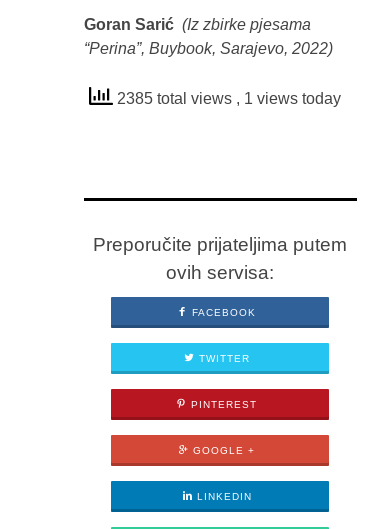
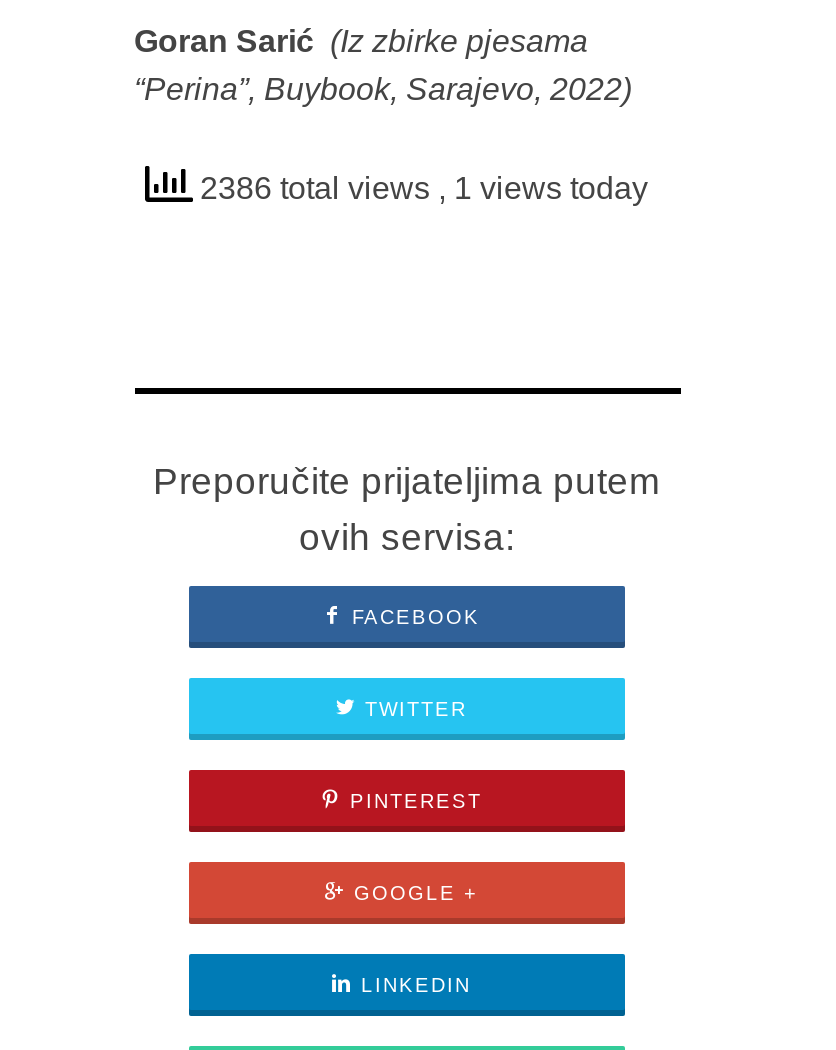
- 2385 total views, 1 views today
+ 2386 total views, 1 views today
